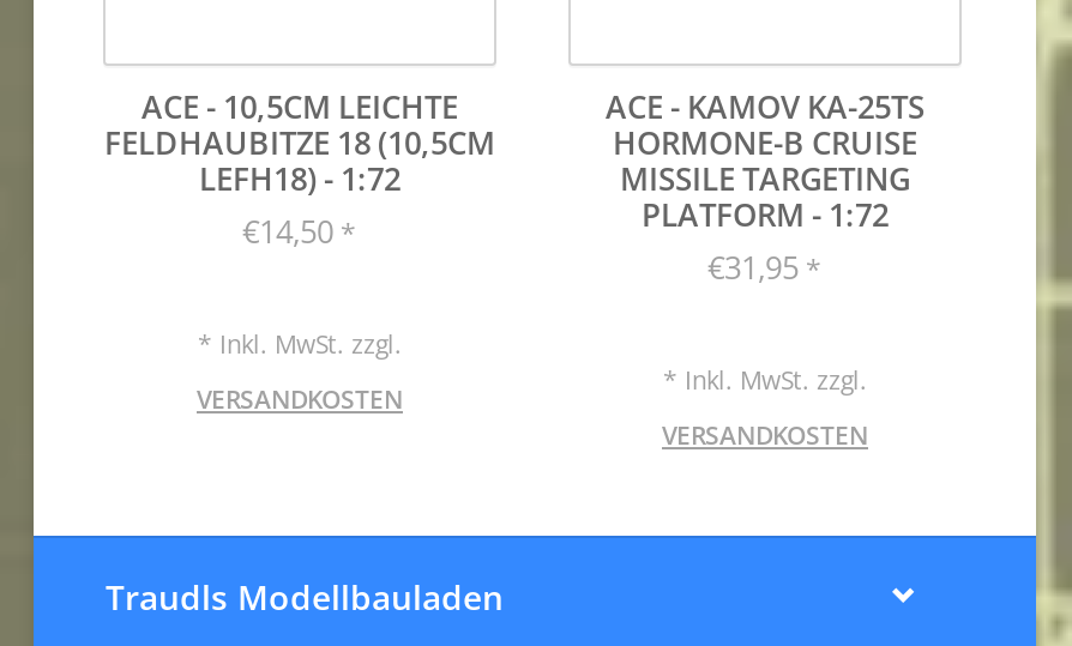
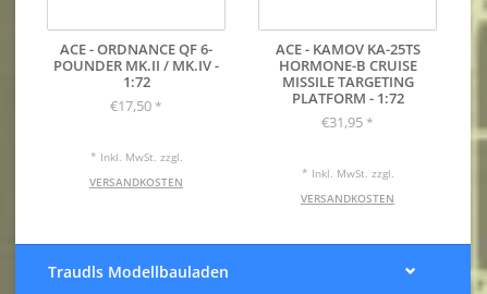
- ACE - 10,5CM LEICHTE
- FELDHAUBITZE 18 (10,5CM
- LEFH18) - 1:72
- €14,50 *
+ ACE - ORDNANCE QF 6-
+ POUNDER MK.II / MK.IV -
+ 1:72
+ €17,50 *
